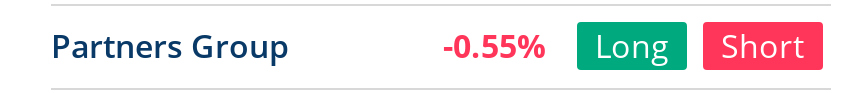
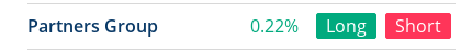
- -0.55% Long Short
+ 0.22% Long Short
